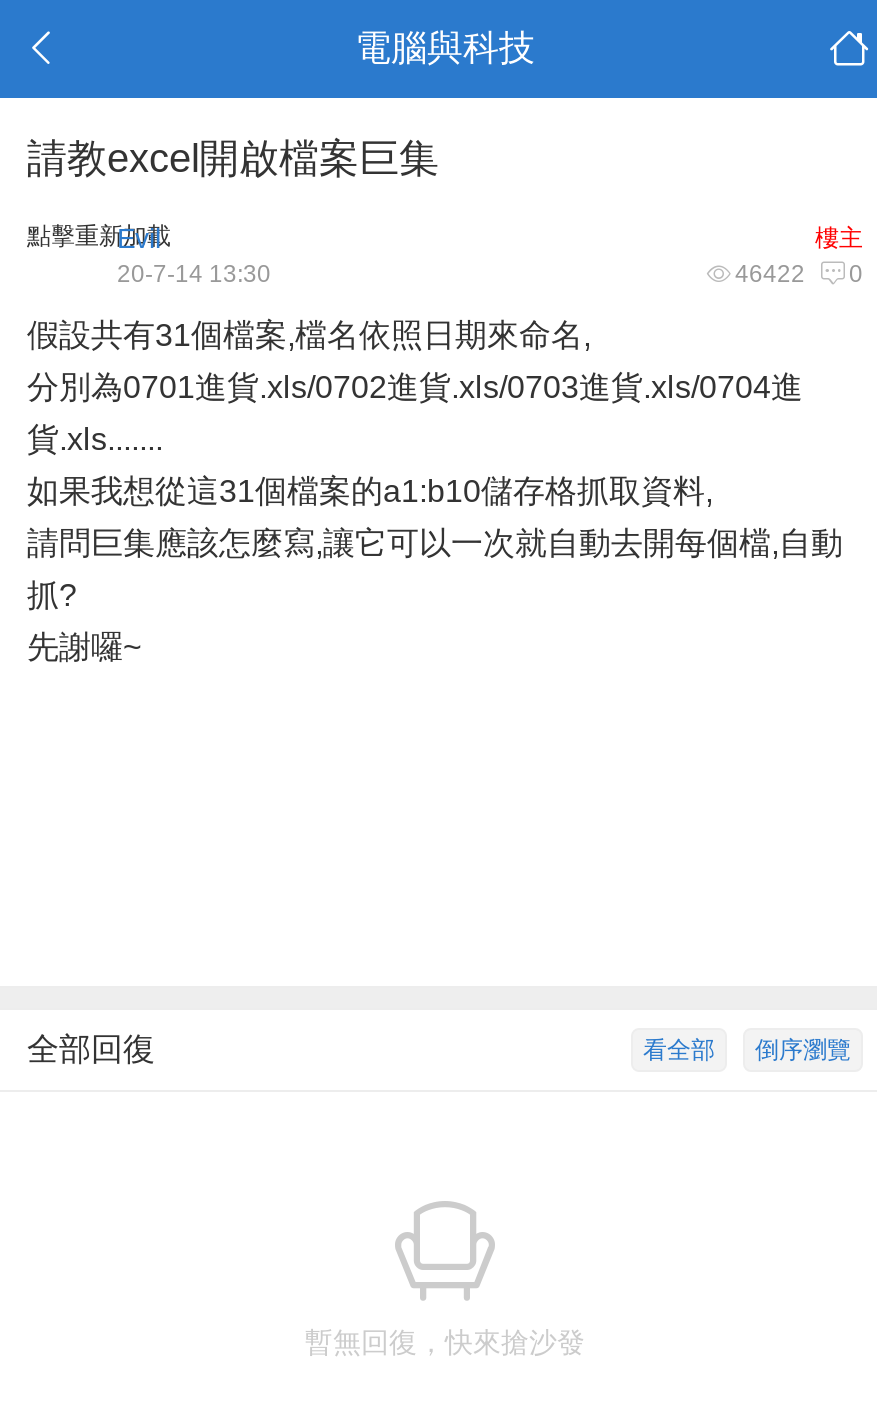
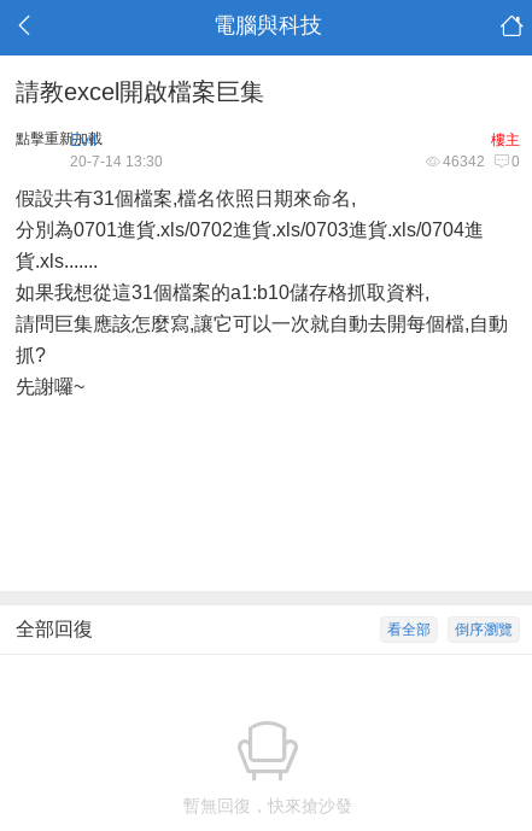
- 46422 0
+ 46342 0
